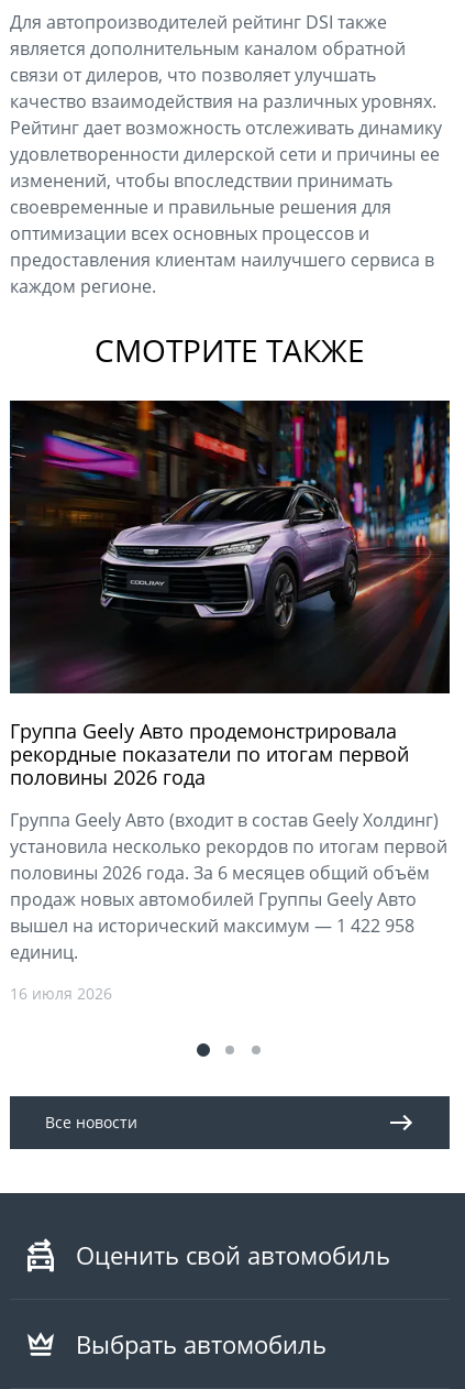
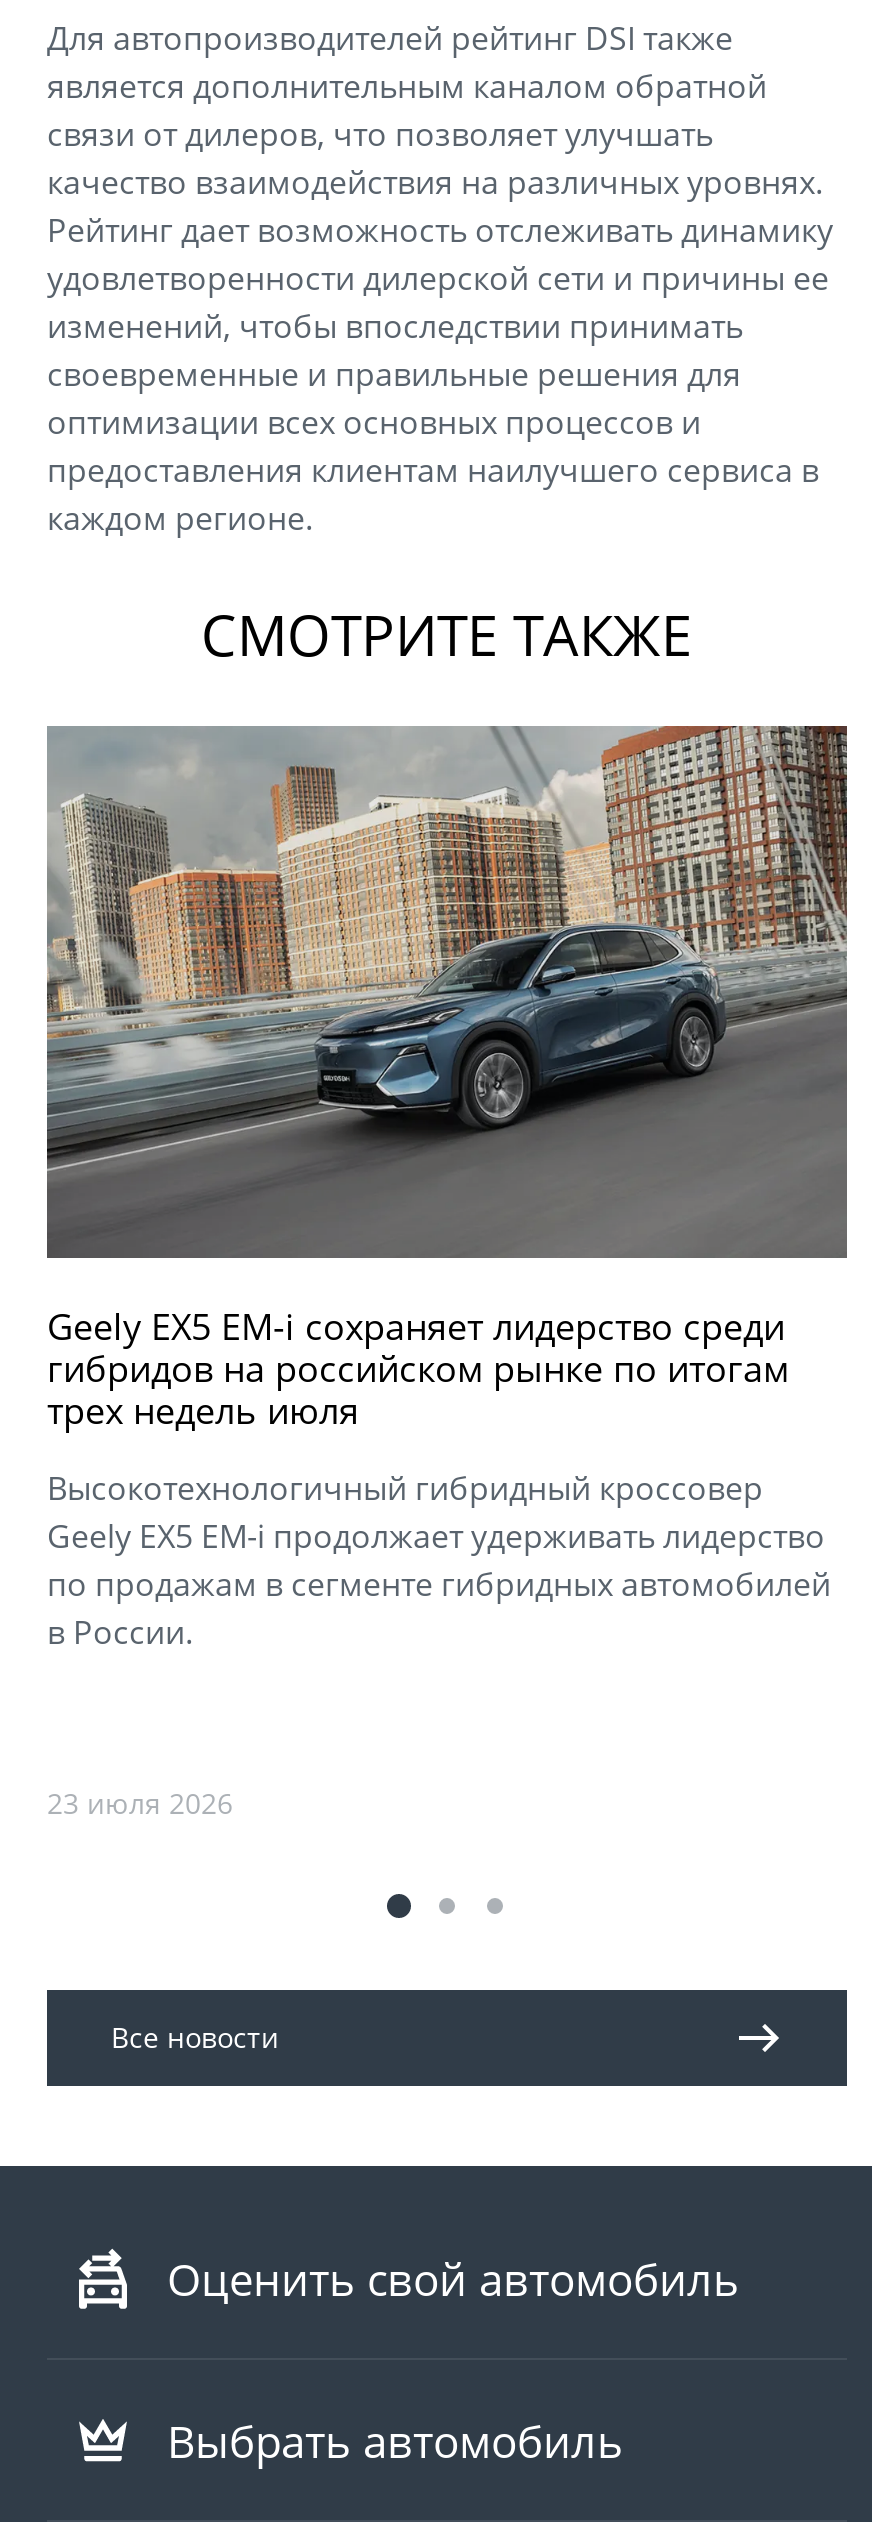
- [image]
- Группа Geely Авто продемонстрировала
- рекордные показатели по итогам первой
- половины 2026 года
+ [image]
+ Geely EX5 EM-i сохраняет лидерство среди
+ гибридов на российском рынке по итогам
+ трех недель июля

- Группа Geely Авто (входит в состав Geely Холдинг)
- установила несколько рекордов по итогам первой
- половины 2026 года. За 6 месяцев общий объём
- продаж новых автомобилей Группы Geely Авто
- вышел на исторический максимум — 1 422 958
- единиц.
+ Высокотехнологичный гибридный кроссовер
+ Geely EX5 EM-i продолжает удерживать лидерство
+ по продажам в сегменте гибридных автомобилей
+ в России.

- 16 июля 2026
+ 23 июля 2026
